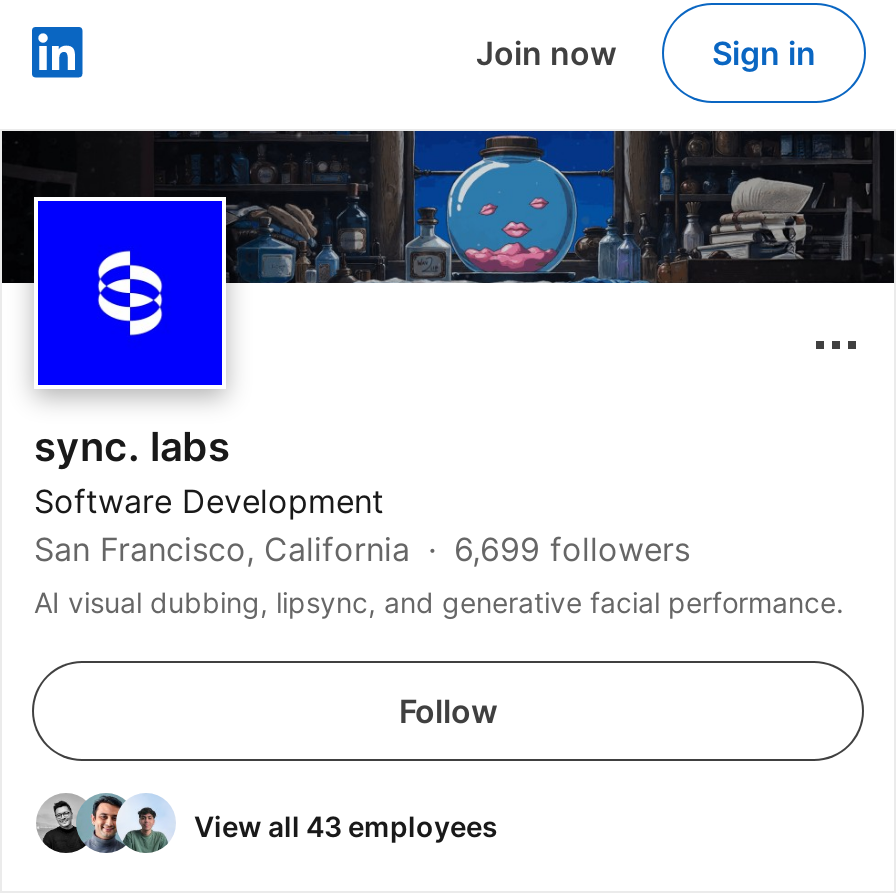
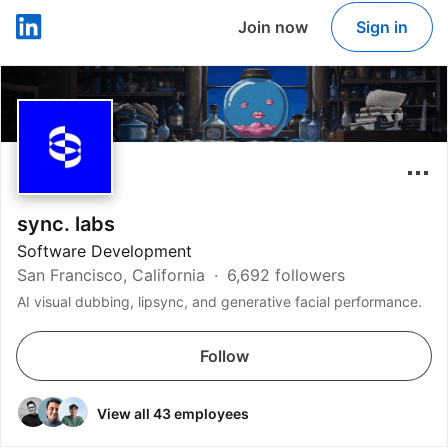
- San Francisco, California 6,699 followers
+ San Francisco, California 6,692 followers
